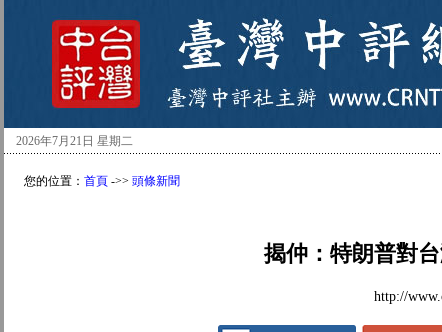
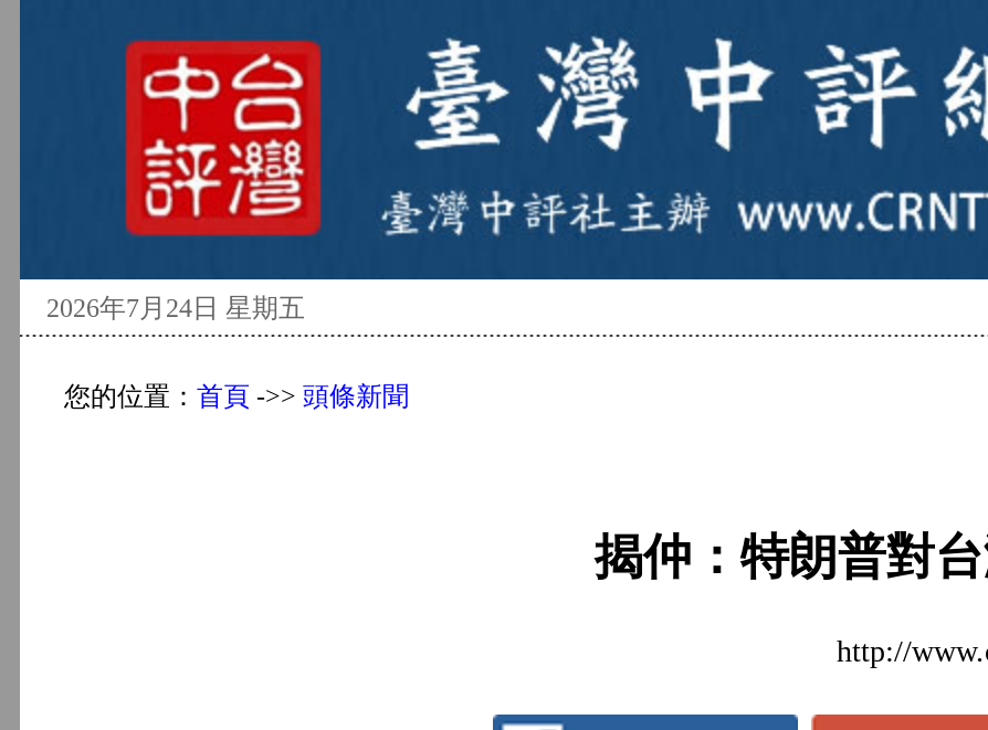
- 2026年7月21日 星期二
+ 2026年7月24日 星期五
